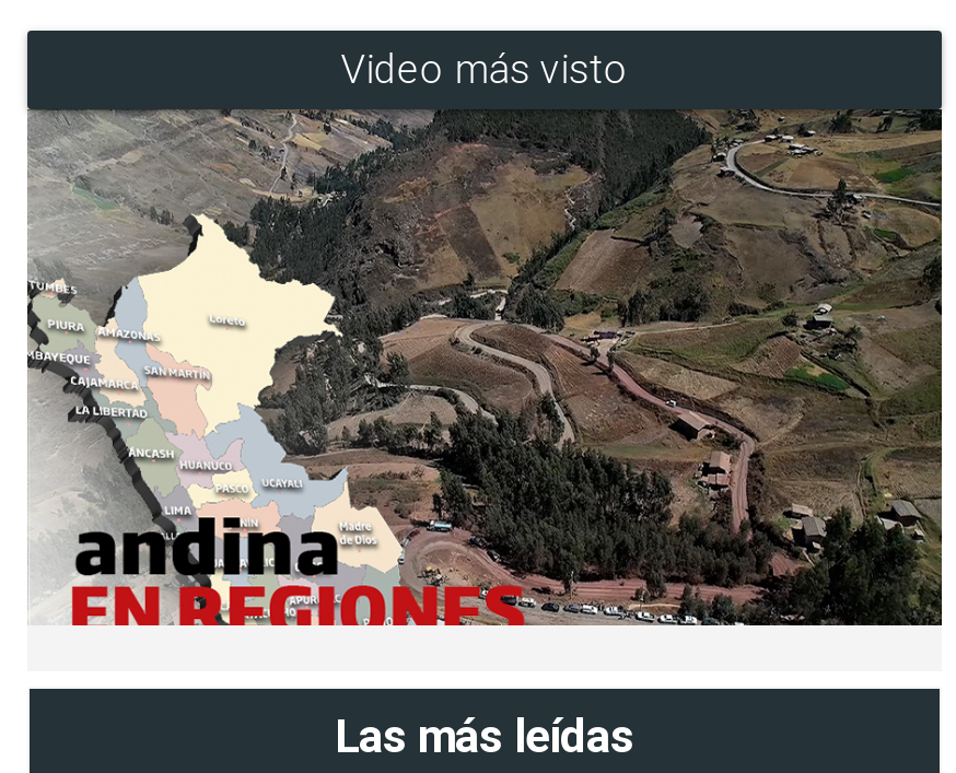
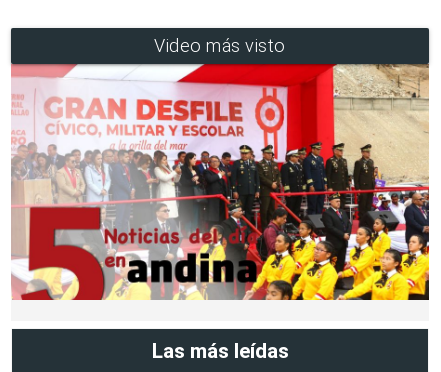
- [image]
+ [image]
